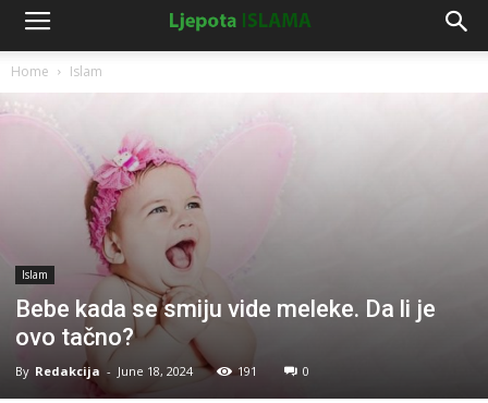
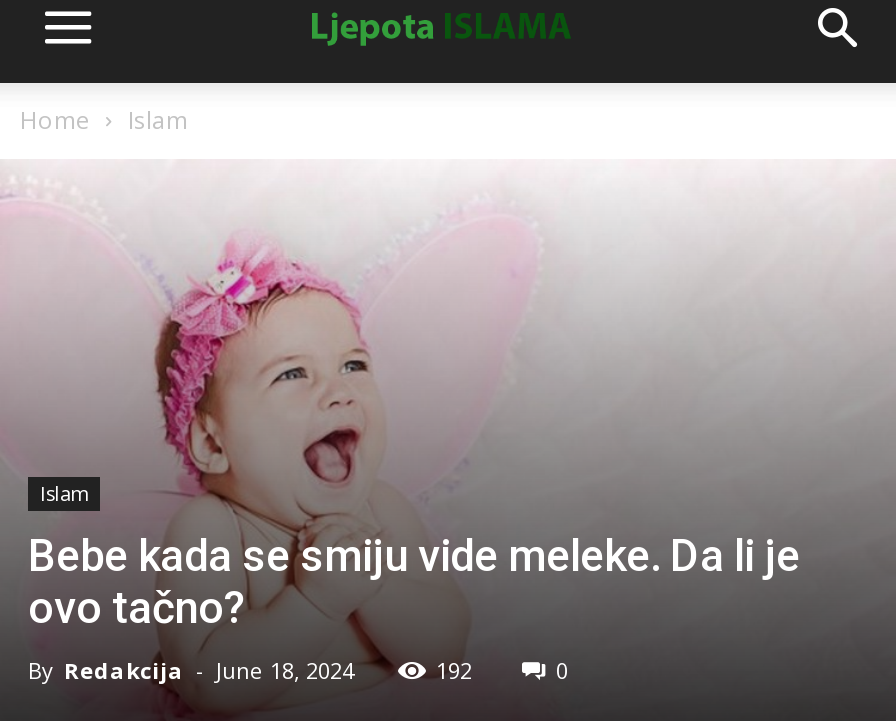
- 191
+ 192
